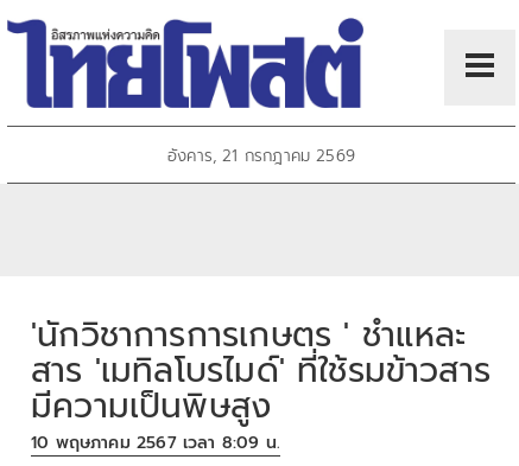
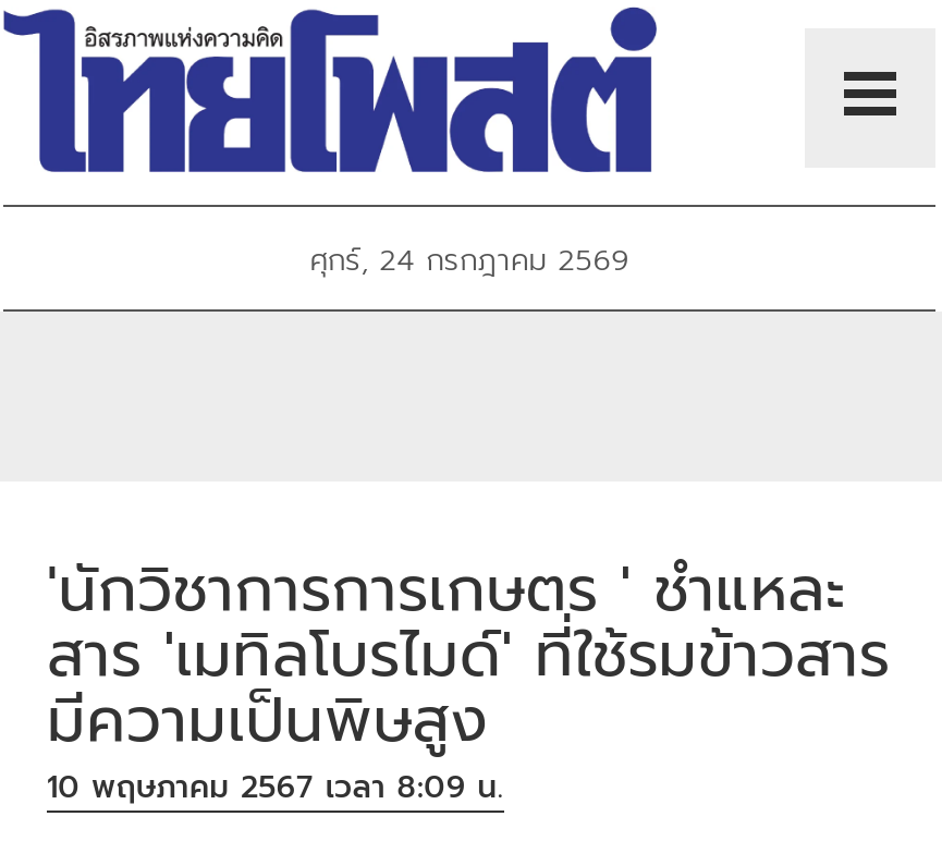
- อังคาร, 21 กรกฎาคม 2569
+ ศุกร์, 24 กรกฎาคม 2569
